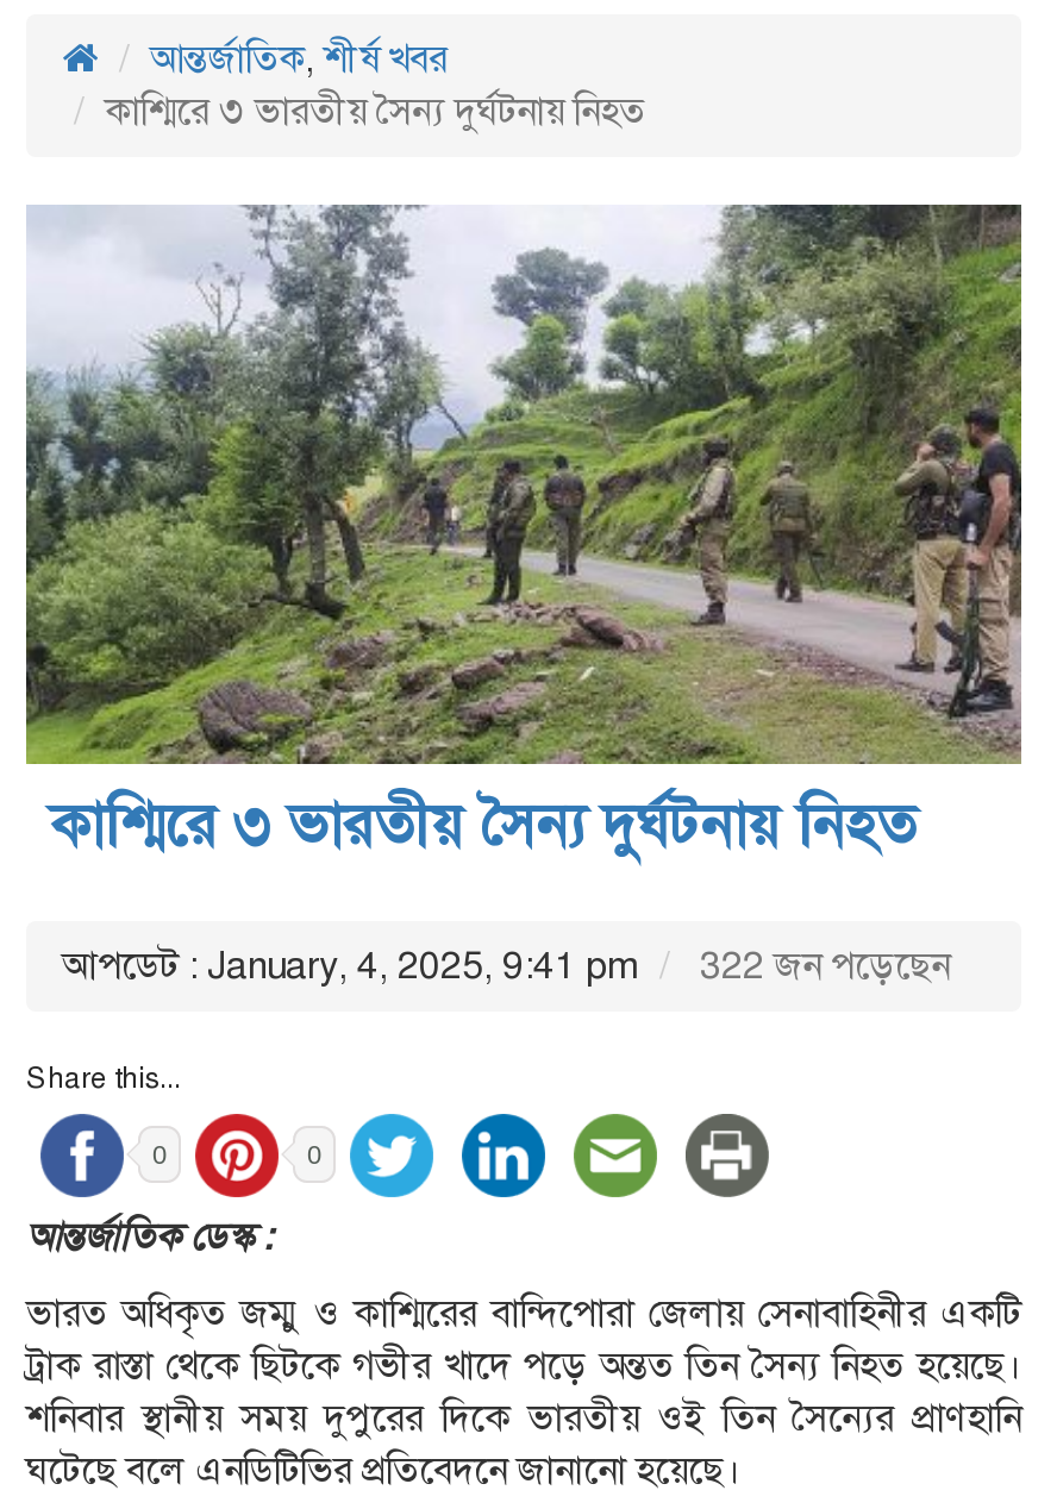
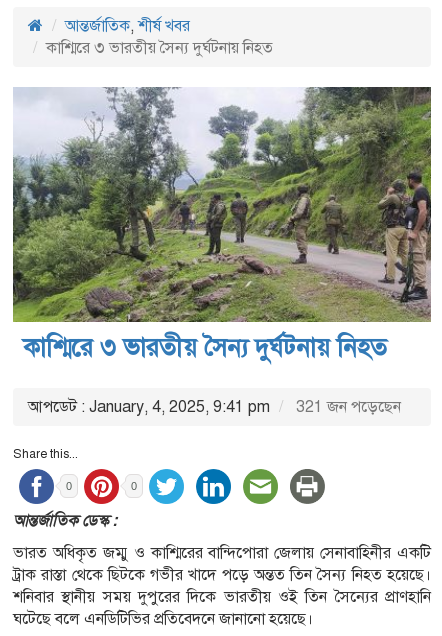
- আপডেট : January, 4, 2025, 9:41 pm 322 জন পড়েছেন
+ আপডেট : January, 4, 2025, 9:41 pm 321 জন পড়েছেন
